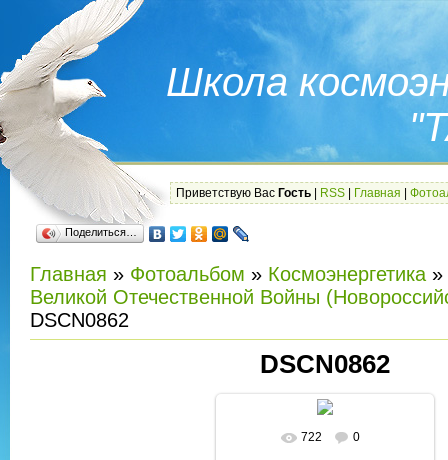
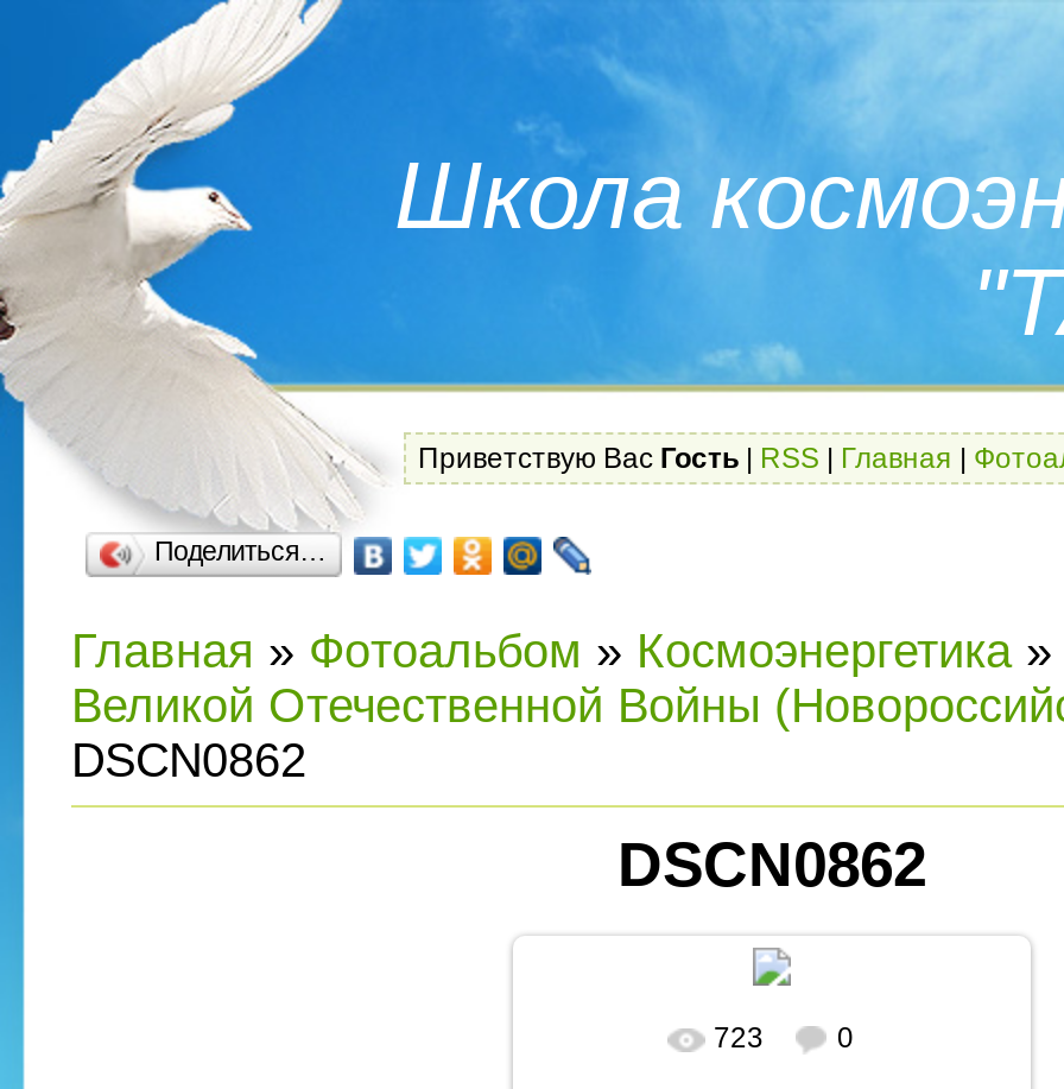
- 722
+ 723
